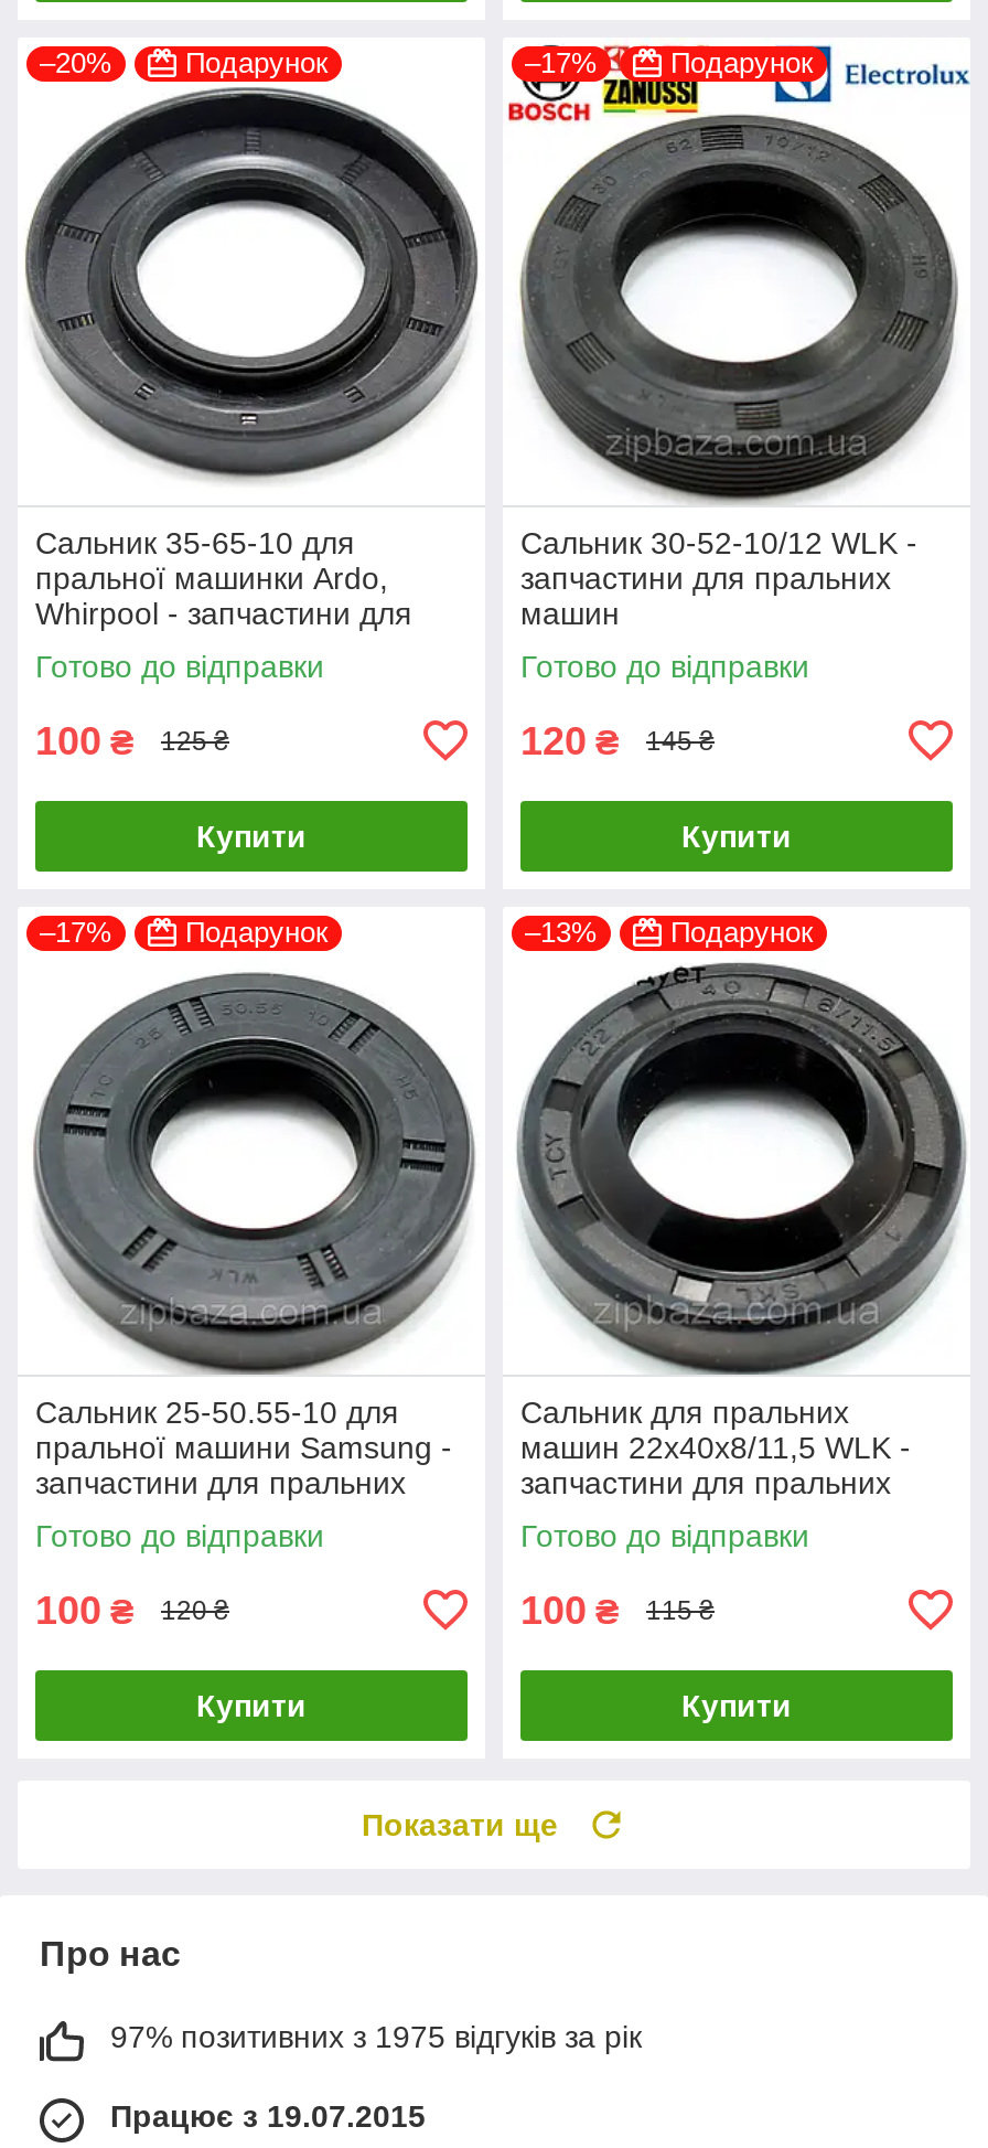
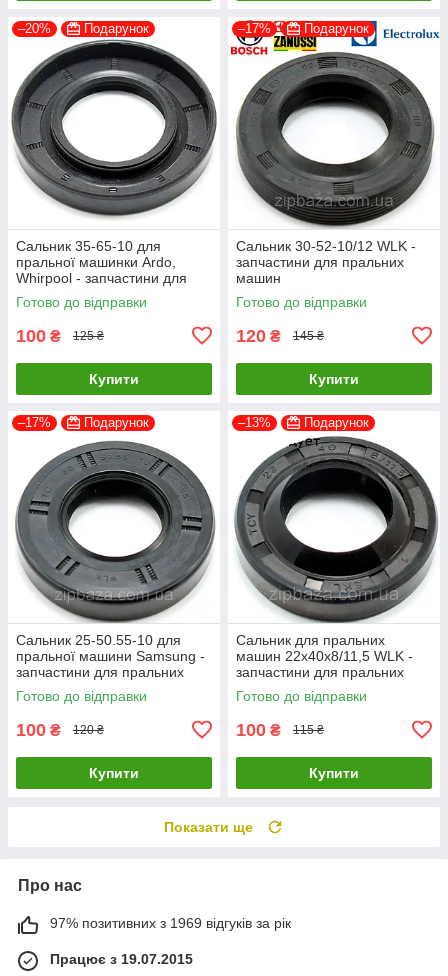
- 97% позитивних з 1975 відгуків за рік
+ 97% позитивних з 1969 відгуків за рік
